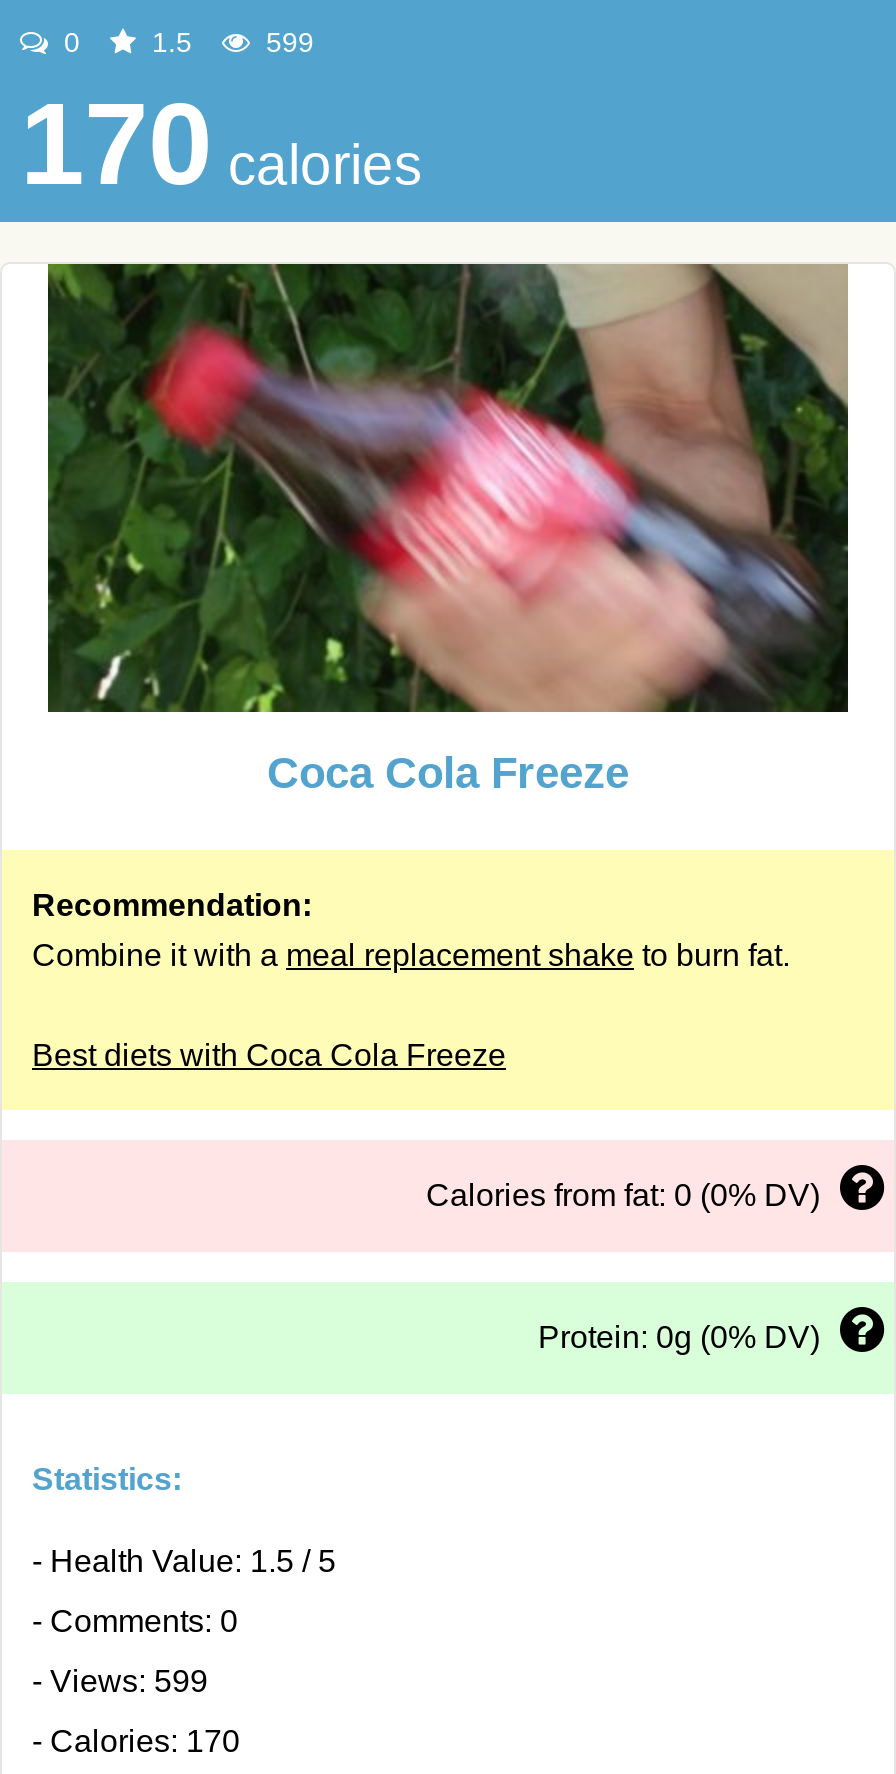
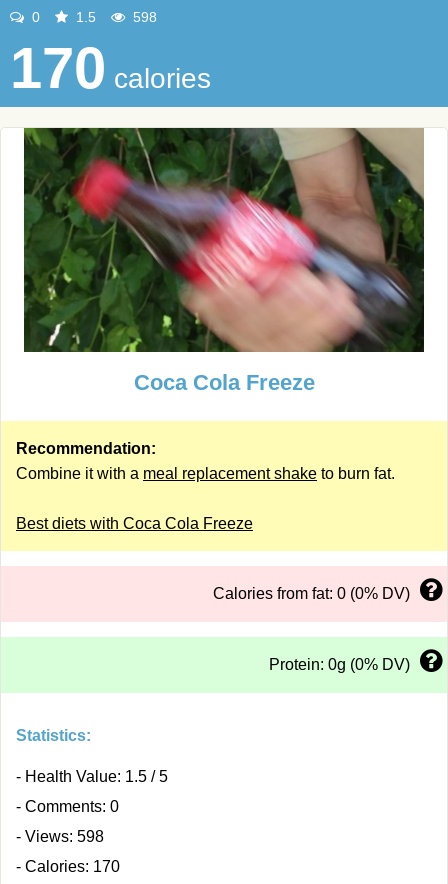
- 599
+ 598

- - Views: 599
+ - Views: 598
